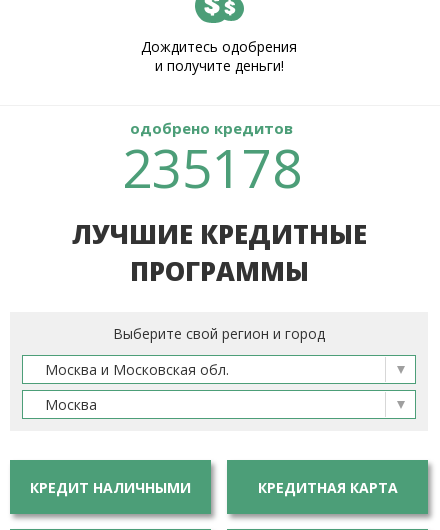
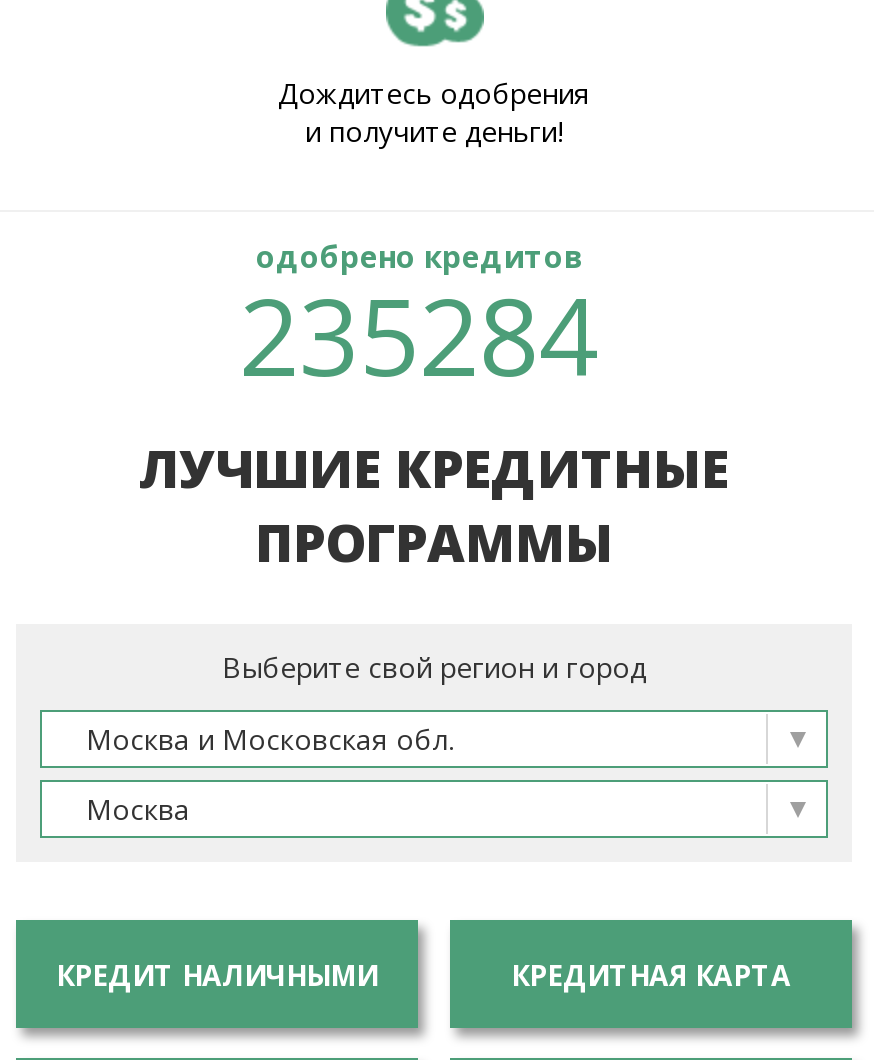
- 235178
+ 235284
